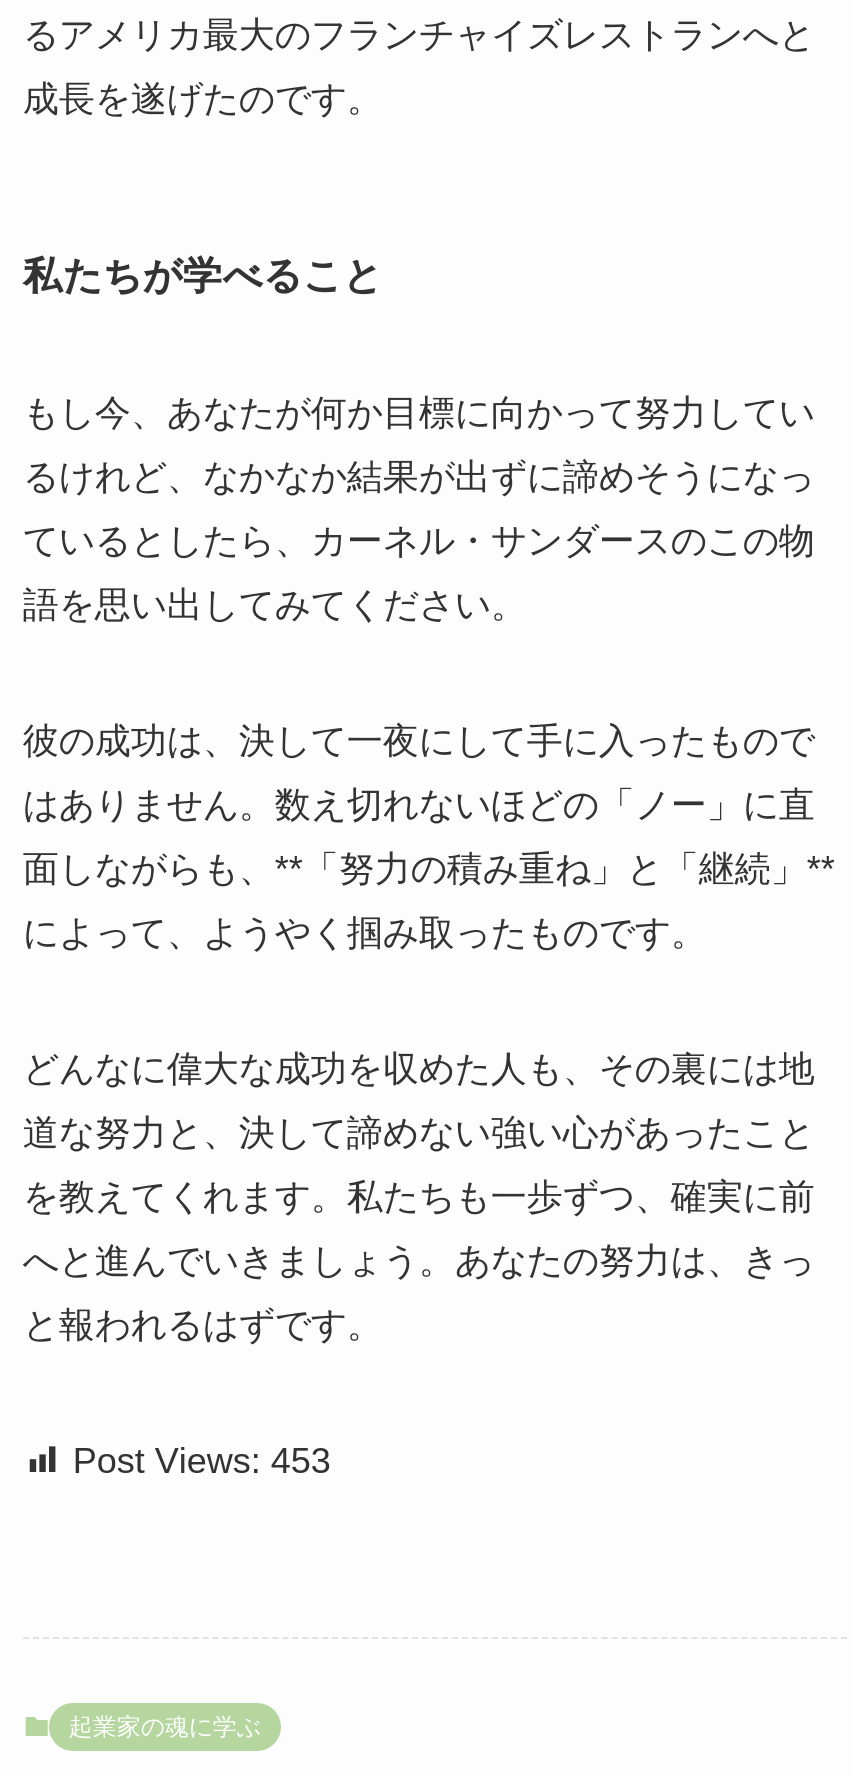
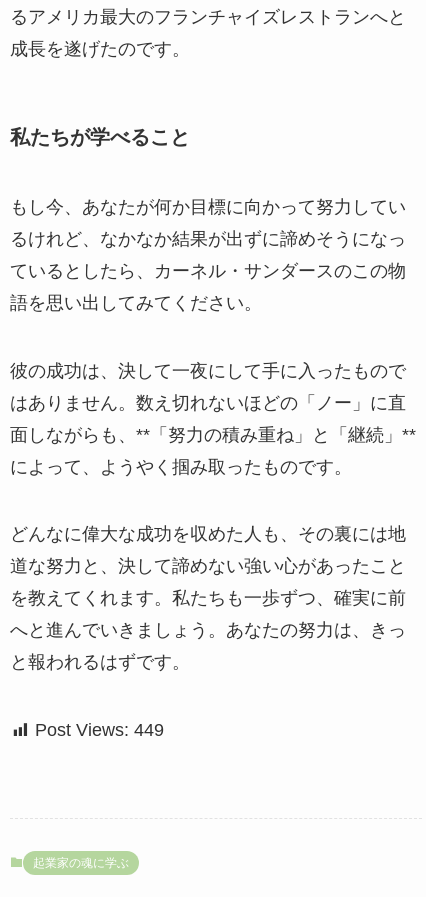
- Post Views: 453
+ Post Views: 449
